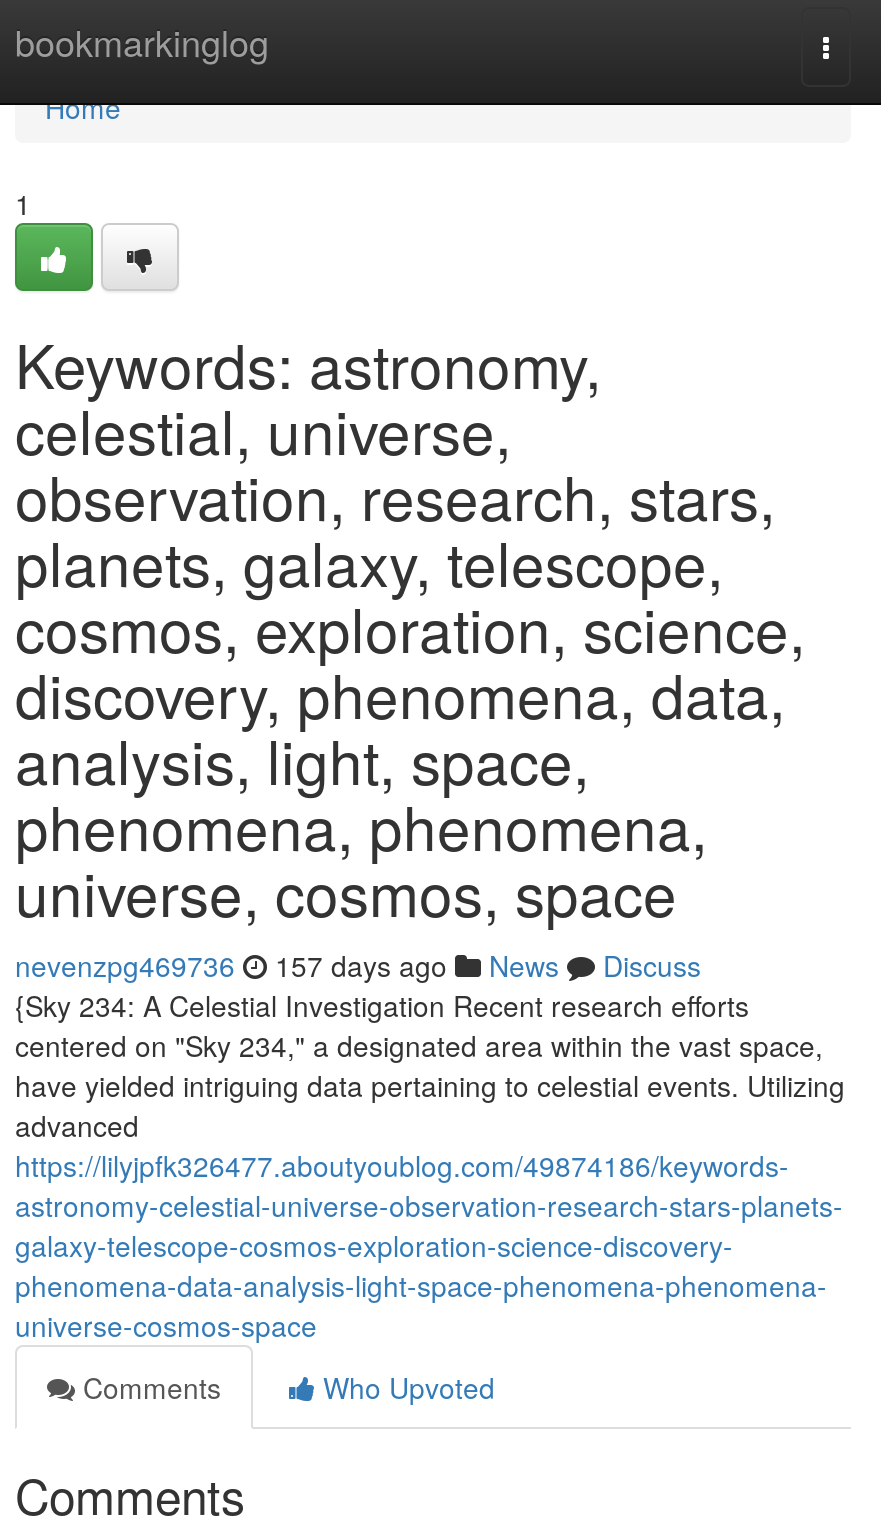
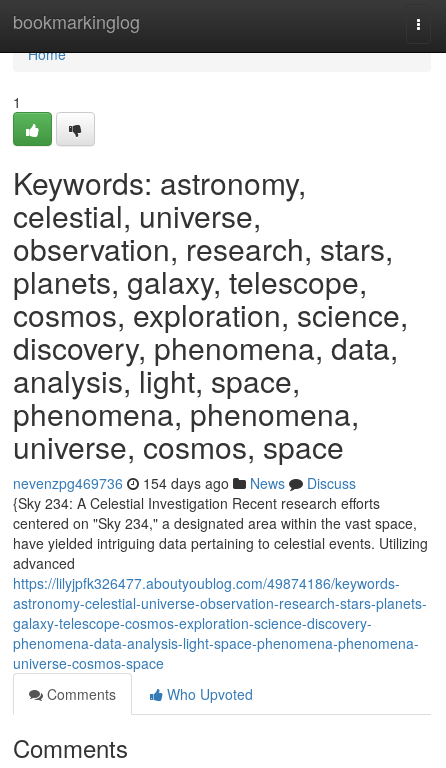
- nevenzpg469736 157 days ago News Discuss
+ nevenzpg469736 154 days ago News Discuss
